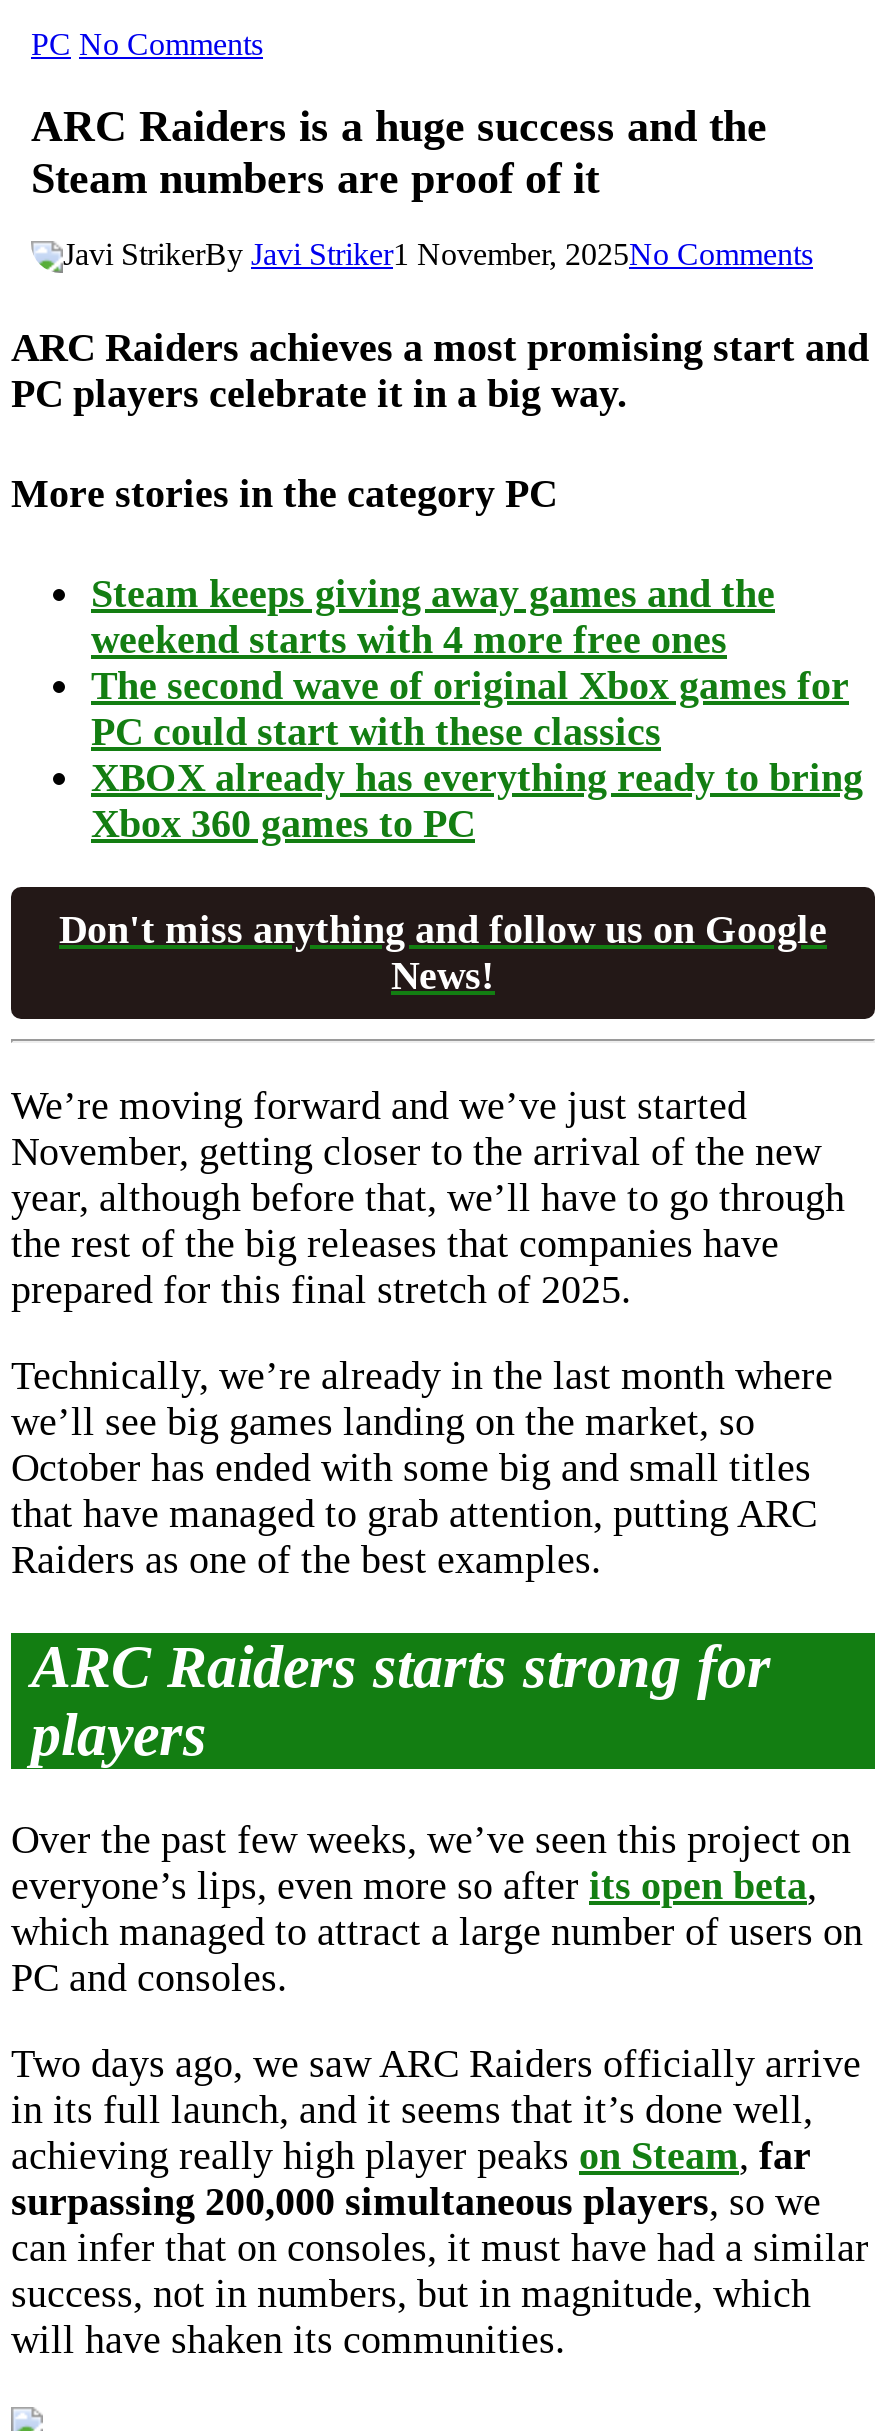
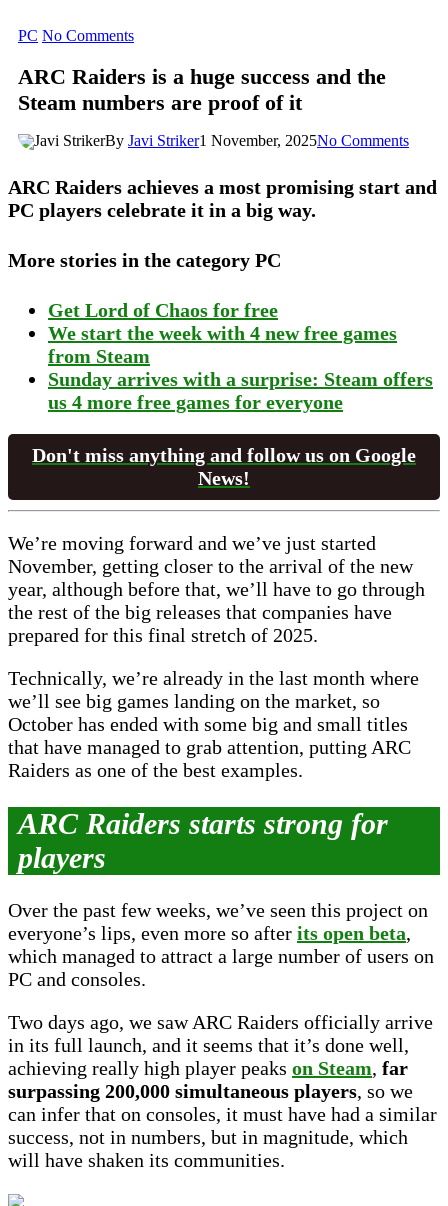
- Steam keeps giving away games and the
- weekend starts with 4 more free ones
- The second wave of original Xbox games for
- PC could start with these classics
- XBOX already has everything ready to bring
- Xbox 360 games to PC
+ Get Lord of Chaos for free
+ We start the week with 4 new free games
+ from Steam
+ Sunday arrives with a surprise: Steam offers
+ us 4 more free games for everyone
